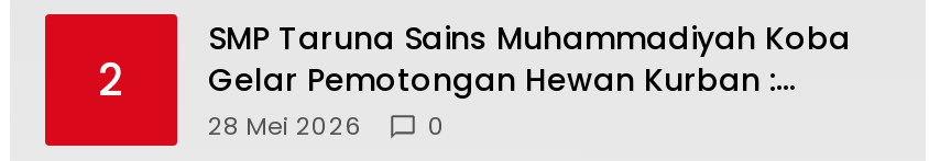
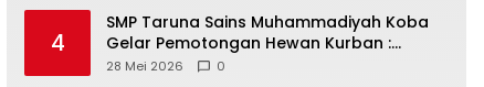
- 2 Gelar Pemotongan Hewan Kurban :
+ 4 Gelar Pemotongan Hewan Kurban :
